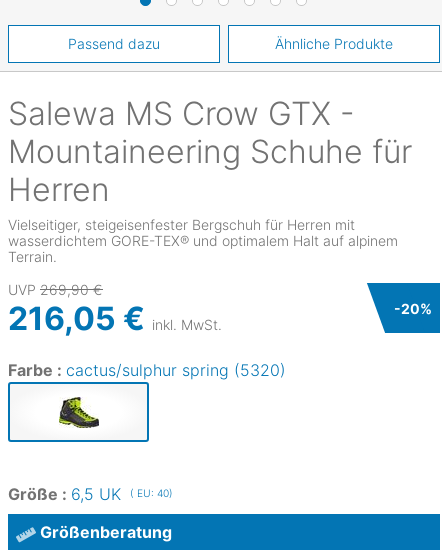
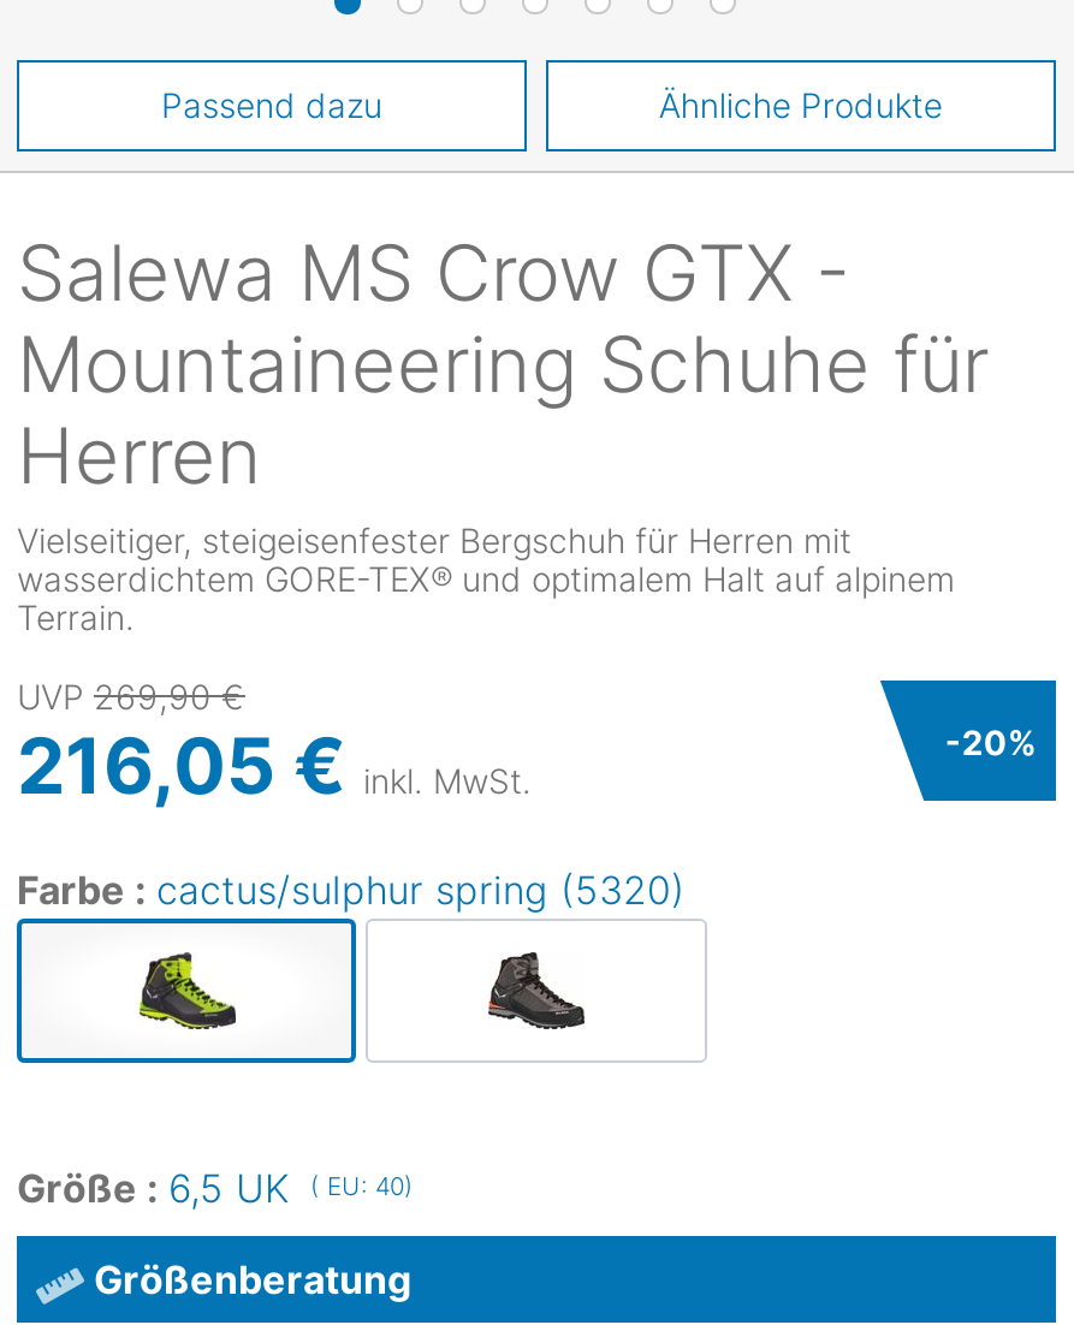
+ [image]
